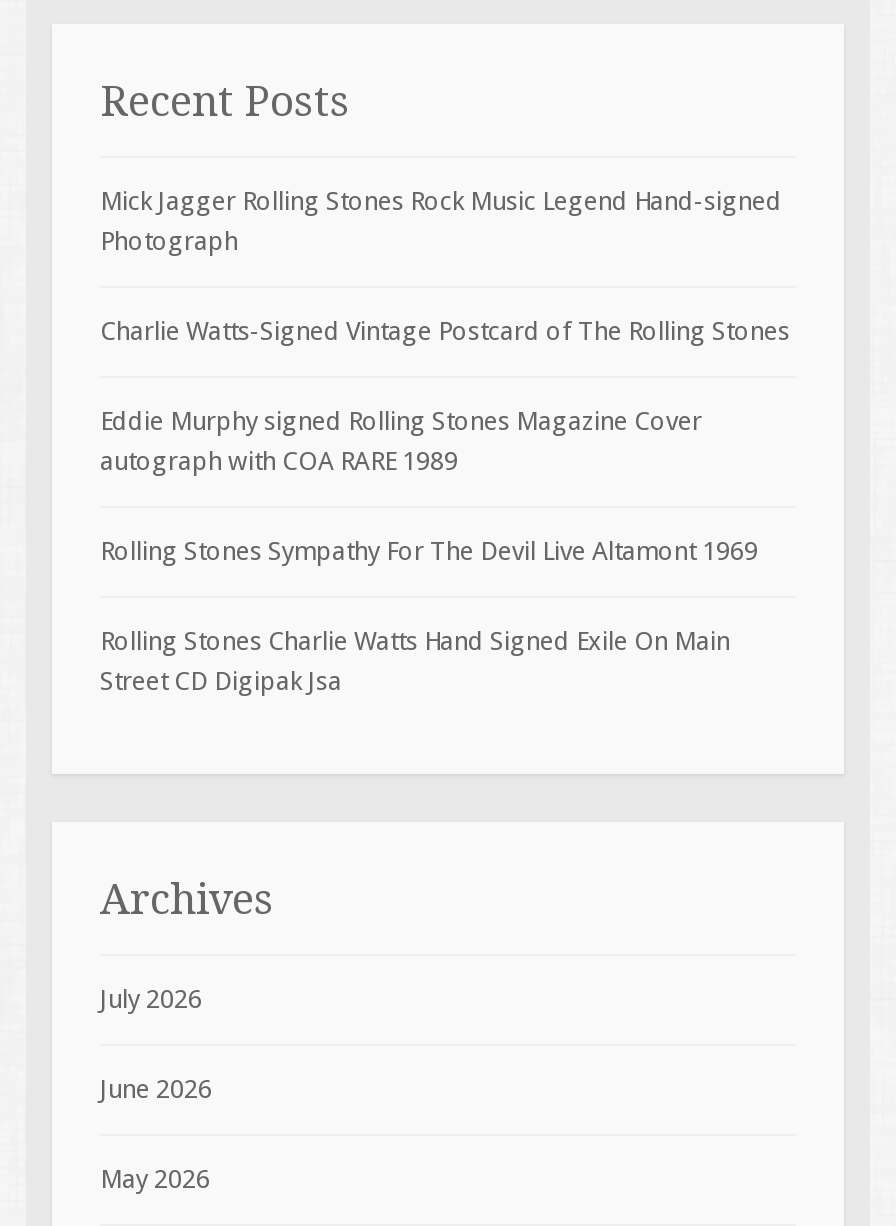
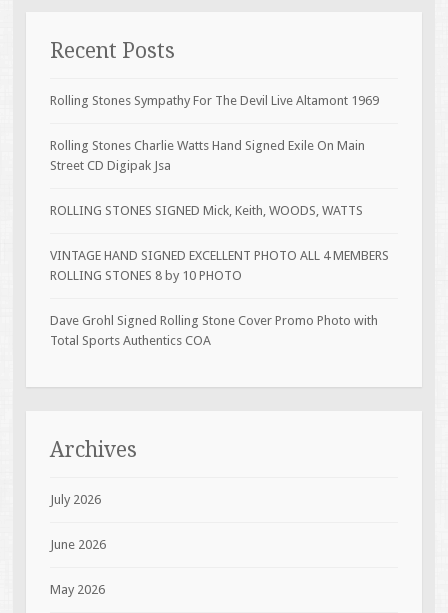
- Mick Jagger Rolling Stones Rock Music Legend Hand-signed
- Photograph
- Charlie Watts-Signed Vintage Postcard of The Rolling Stones
- Eddie Murphy signed Rolling Stones Magazine Cover
- autograph with COA RARE 1989

moved up: Rolling Stones Sympathy For The Devil Live Altamont 1969 | Rolling Stones Charlie Watts Hand Signed Exile On Main | Street CD Digipak Jsa

+ ROLLING STONES SIGNED Mick, Keith, WOODS, WATTS
+ VINTAGE HAND SIGNED EXCELLENT PHOTO ALL 4 MEMBERS
+ ROLLING STONES 8 by 10 PHOTO
+ Dave Grohl Signed Rolling Stone Cover Promo Photo with
+ Total Sports Authentics COA
